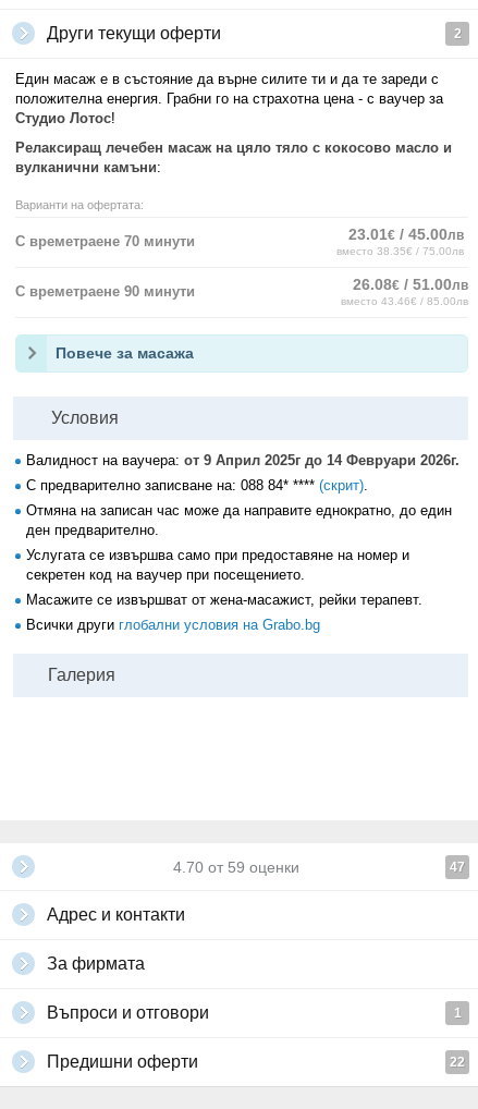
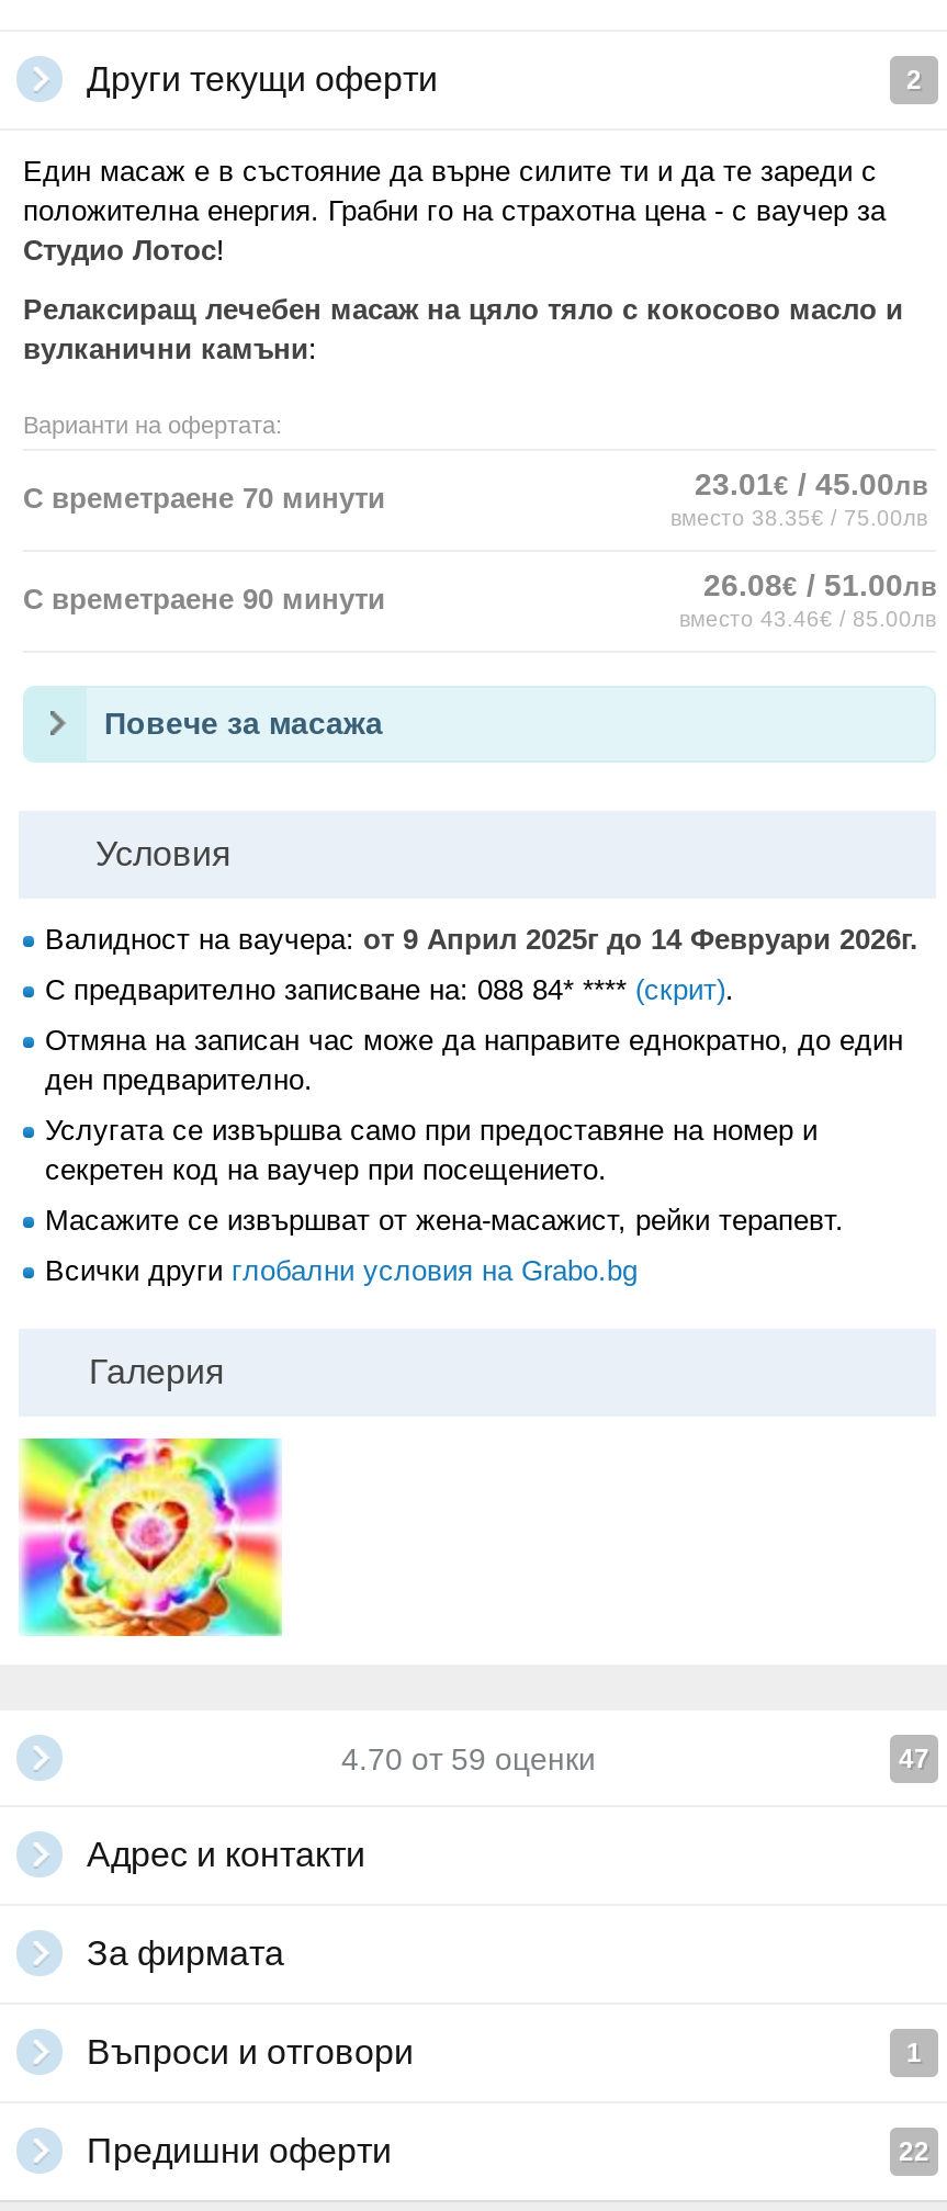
+ [image]
